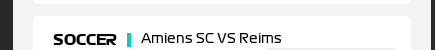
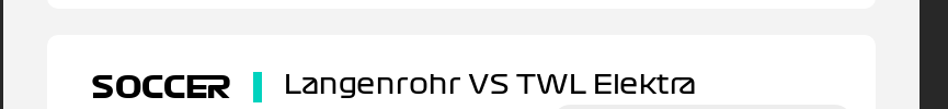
- Amiens SC VS Reims
+ Langenrohr VS TWL Elektra
